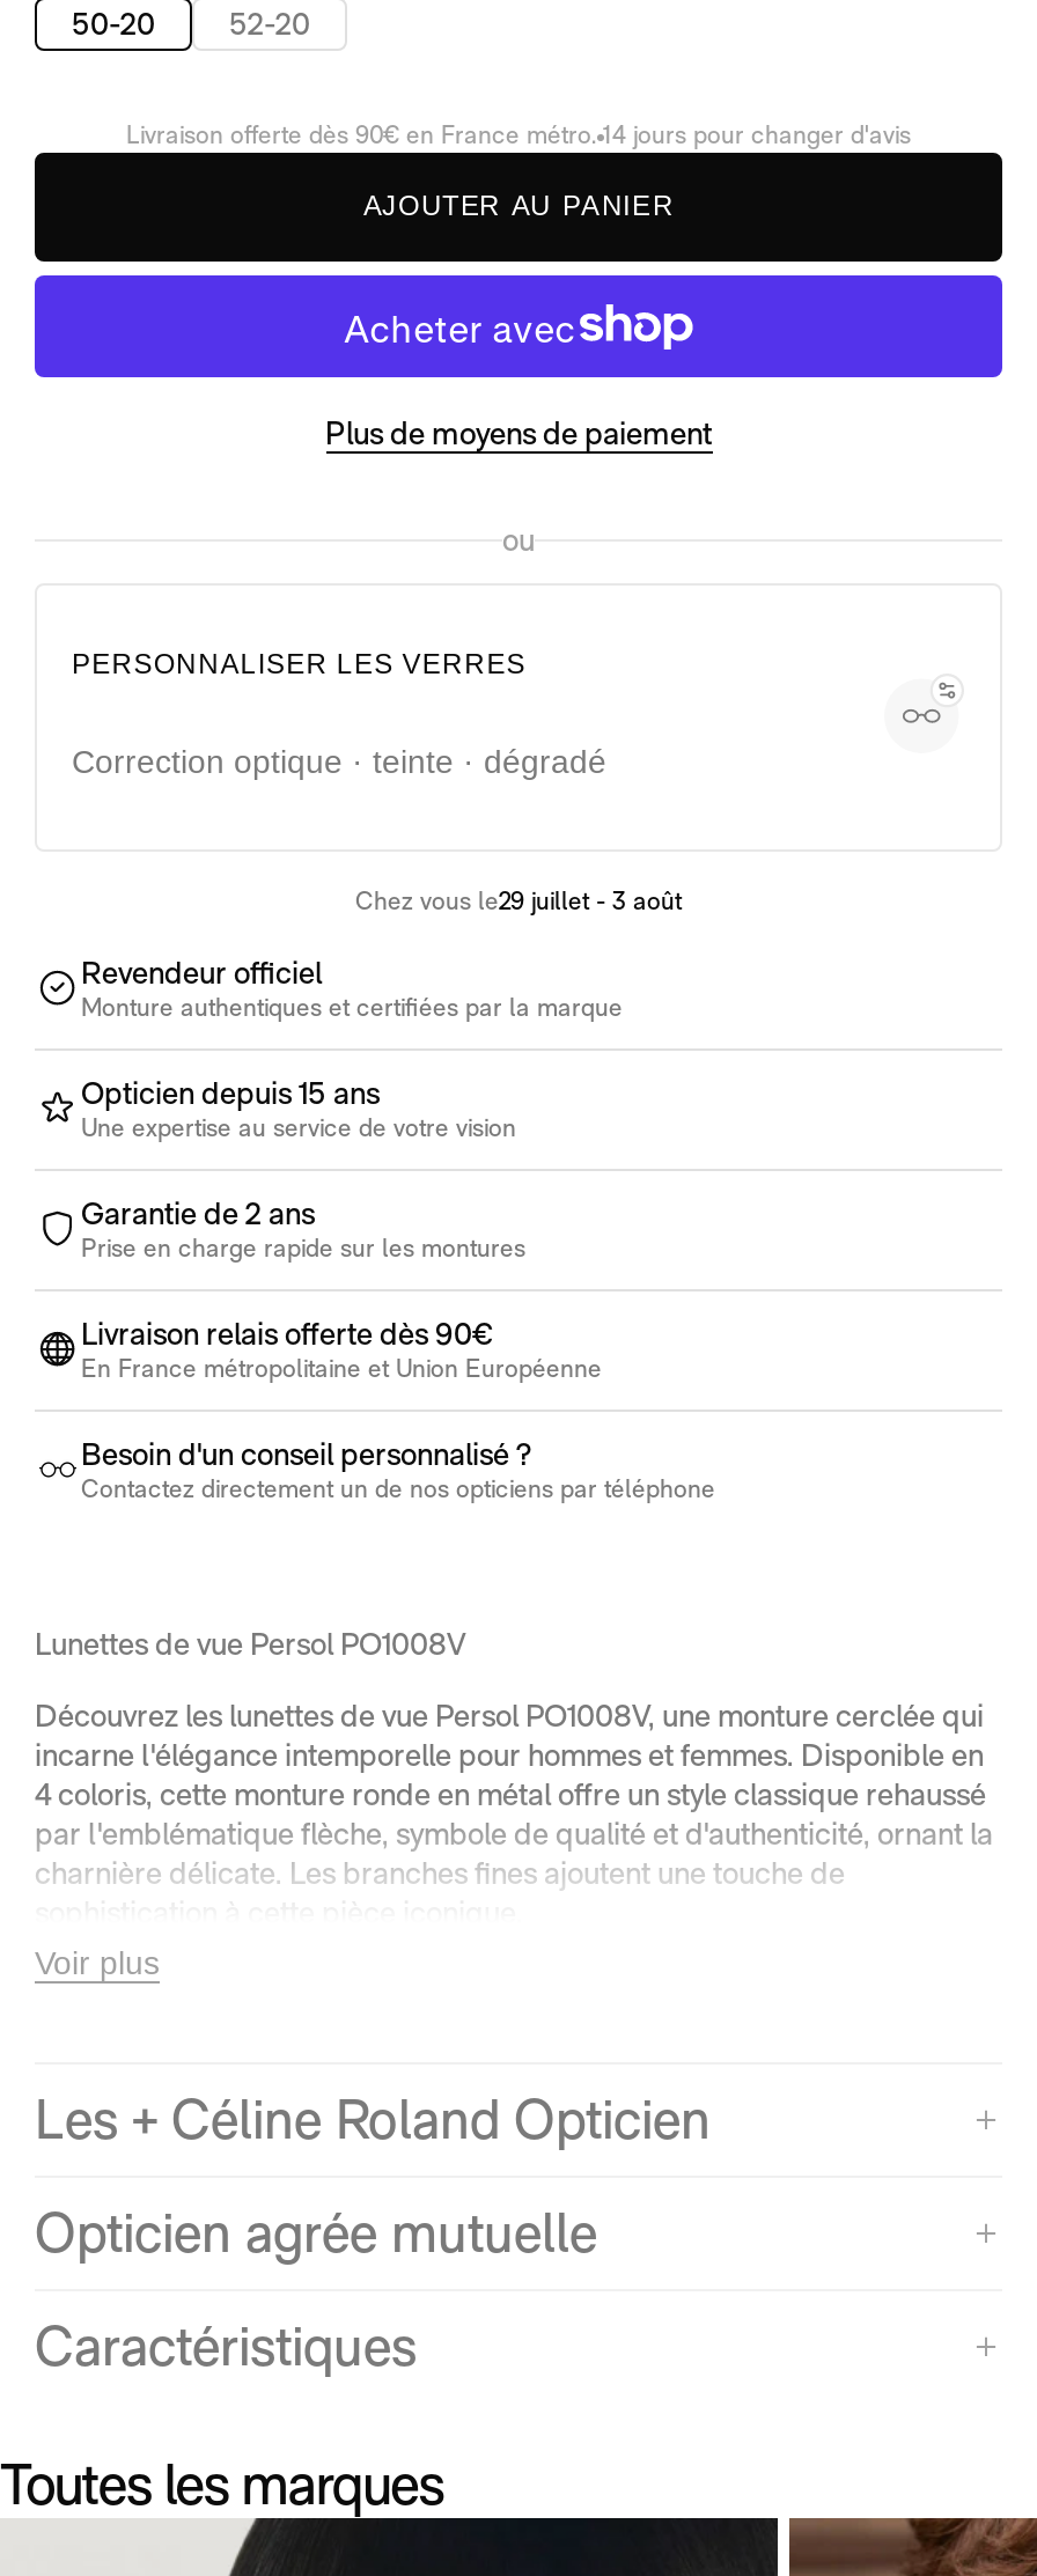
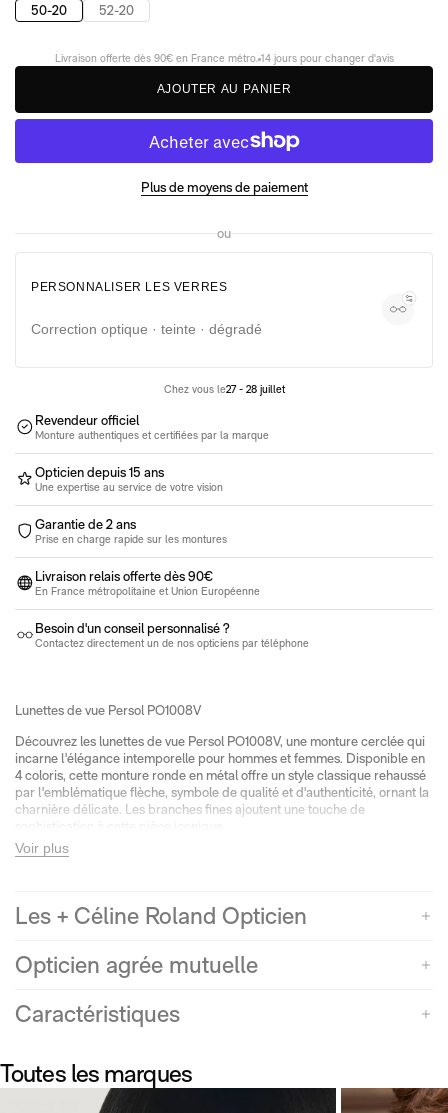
- Chez vous le29 juillet - 3 août
+ Chez vous le27 - 28 juillet
